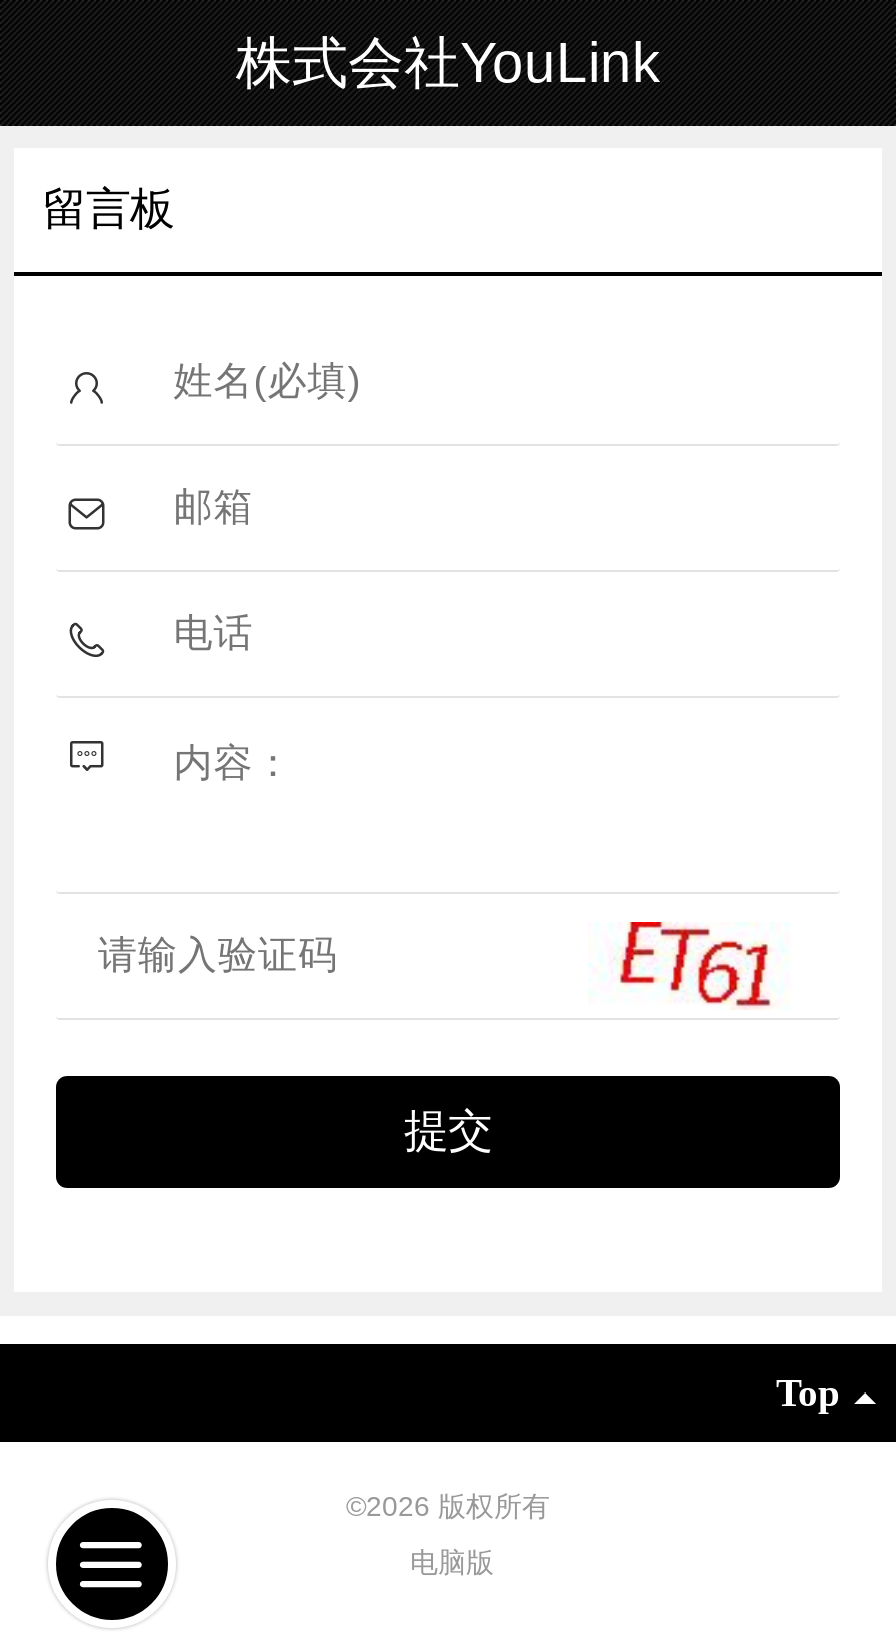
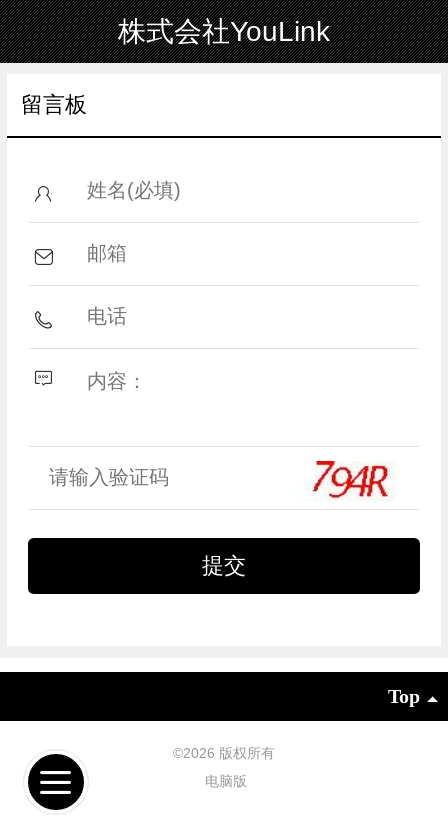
- [image]
+ [image]
